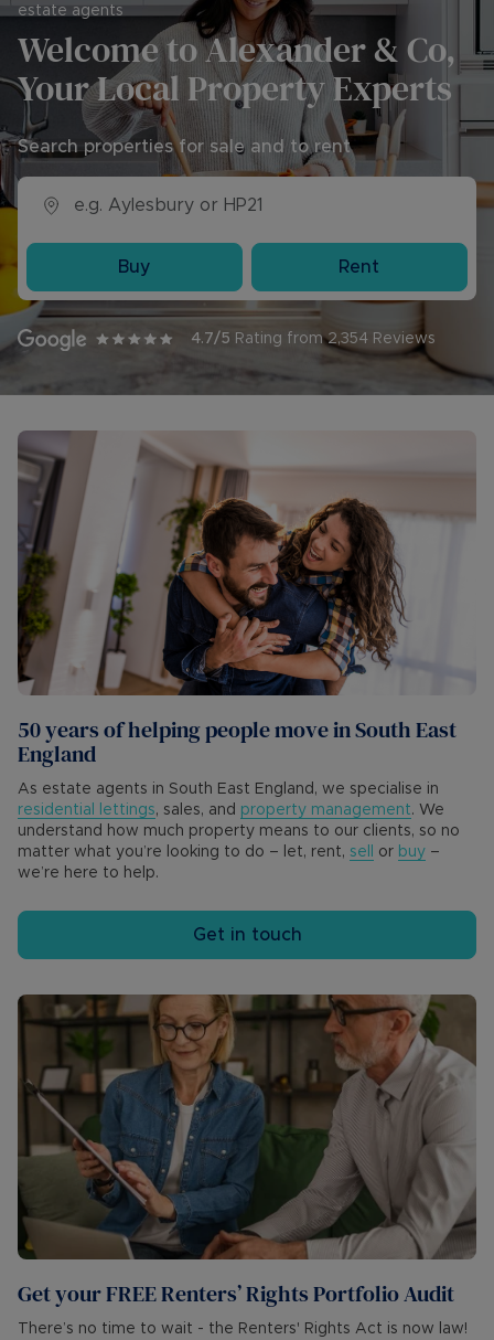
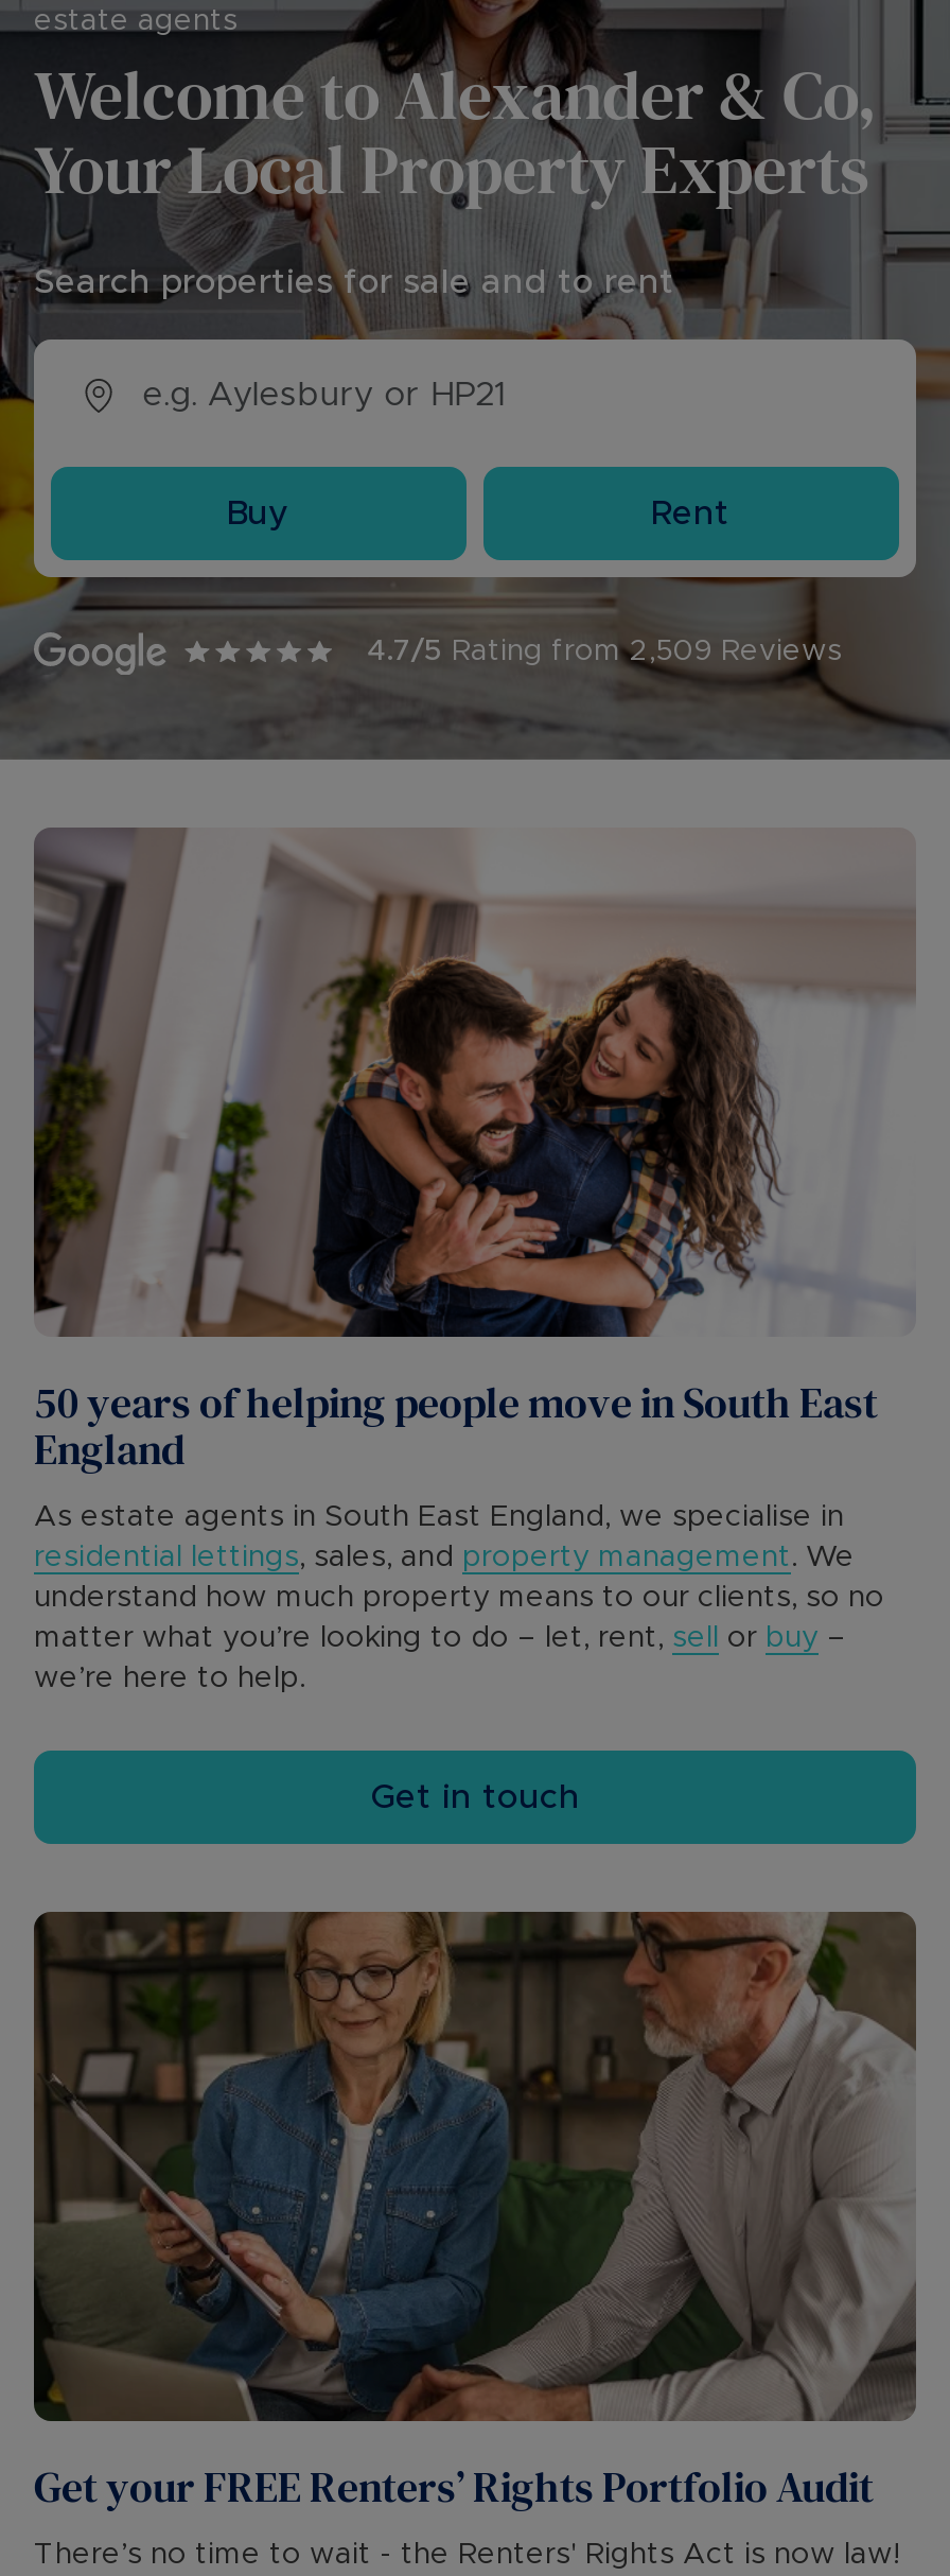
- 4.7/5 Rating from 2,354 Reviews
+ 4.7/5 Rating from 2,509 Reviews
